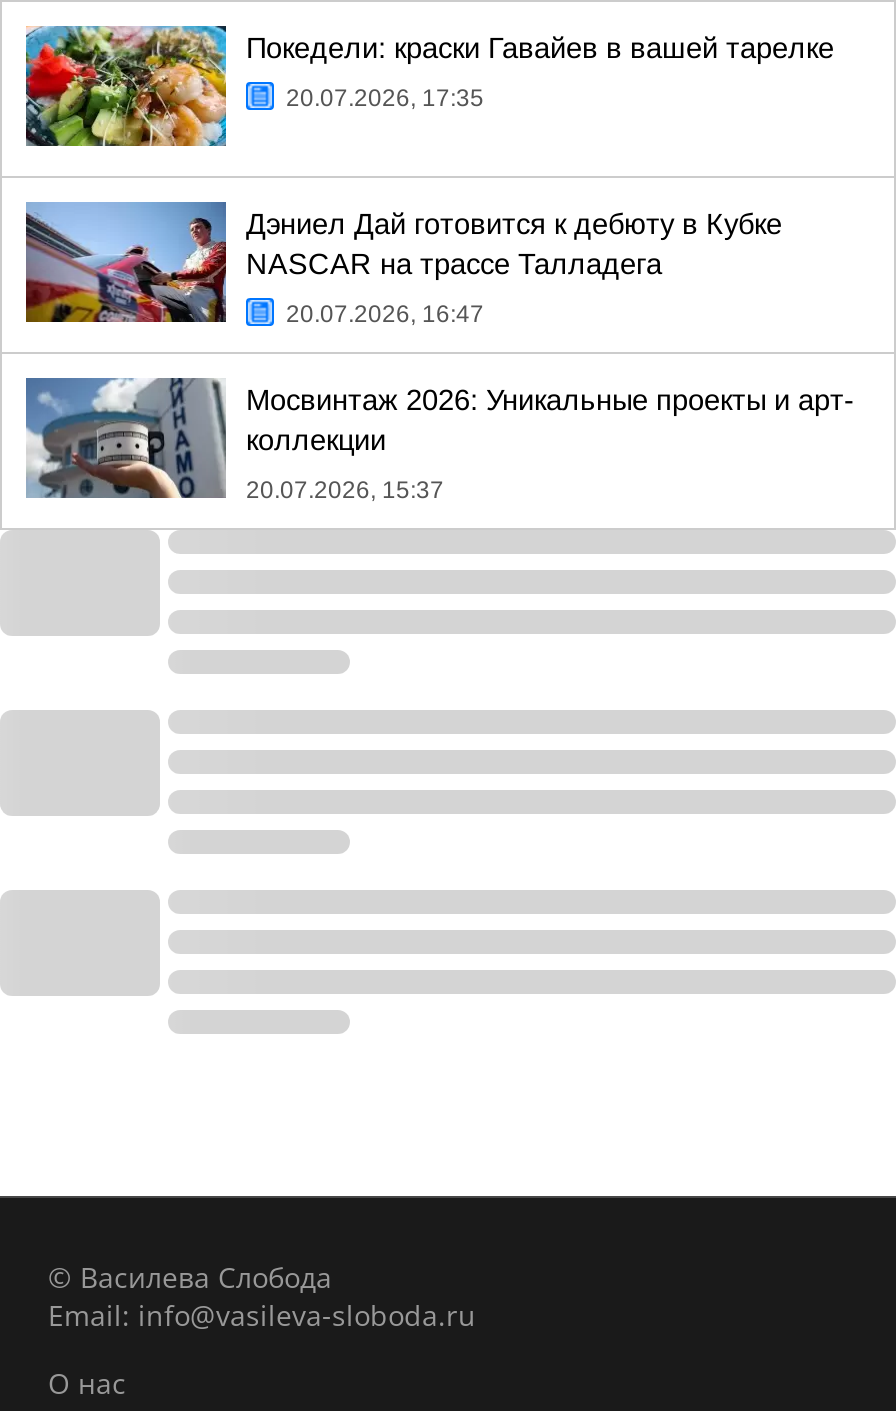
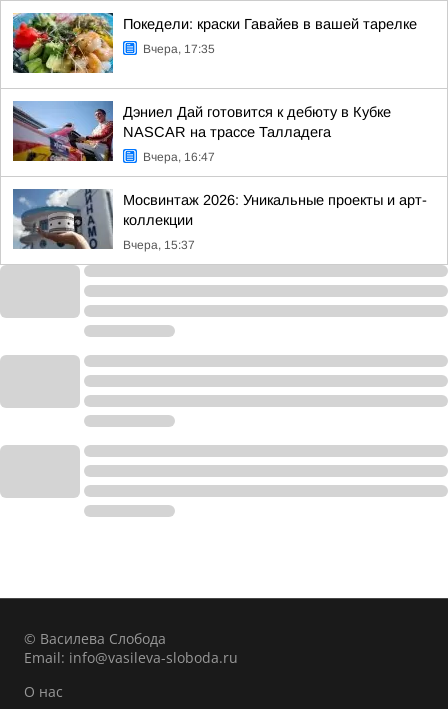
- 20.07.2026, 17:35
+ Вчера, 17:35

- 20.07.2026, 16:47
+ Вчера, 16:47

- 20.07.2026, 15:37
+ Вчера, 15:37
